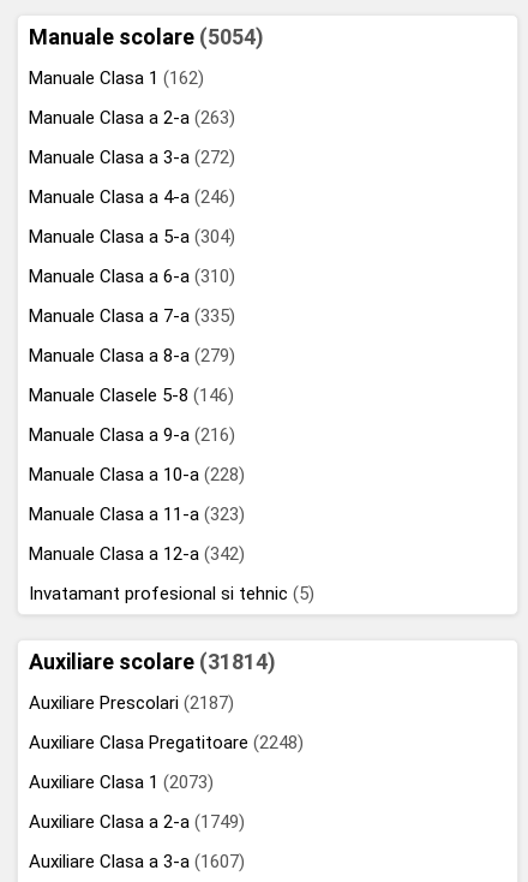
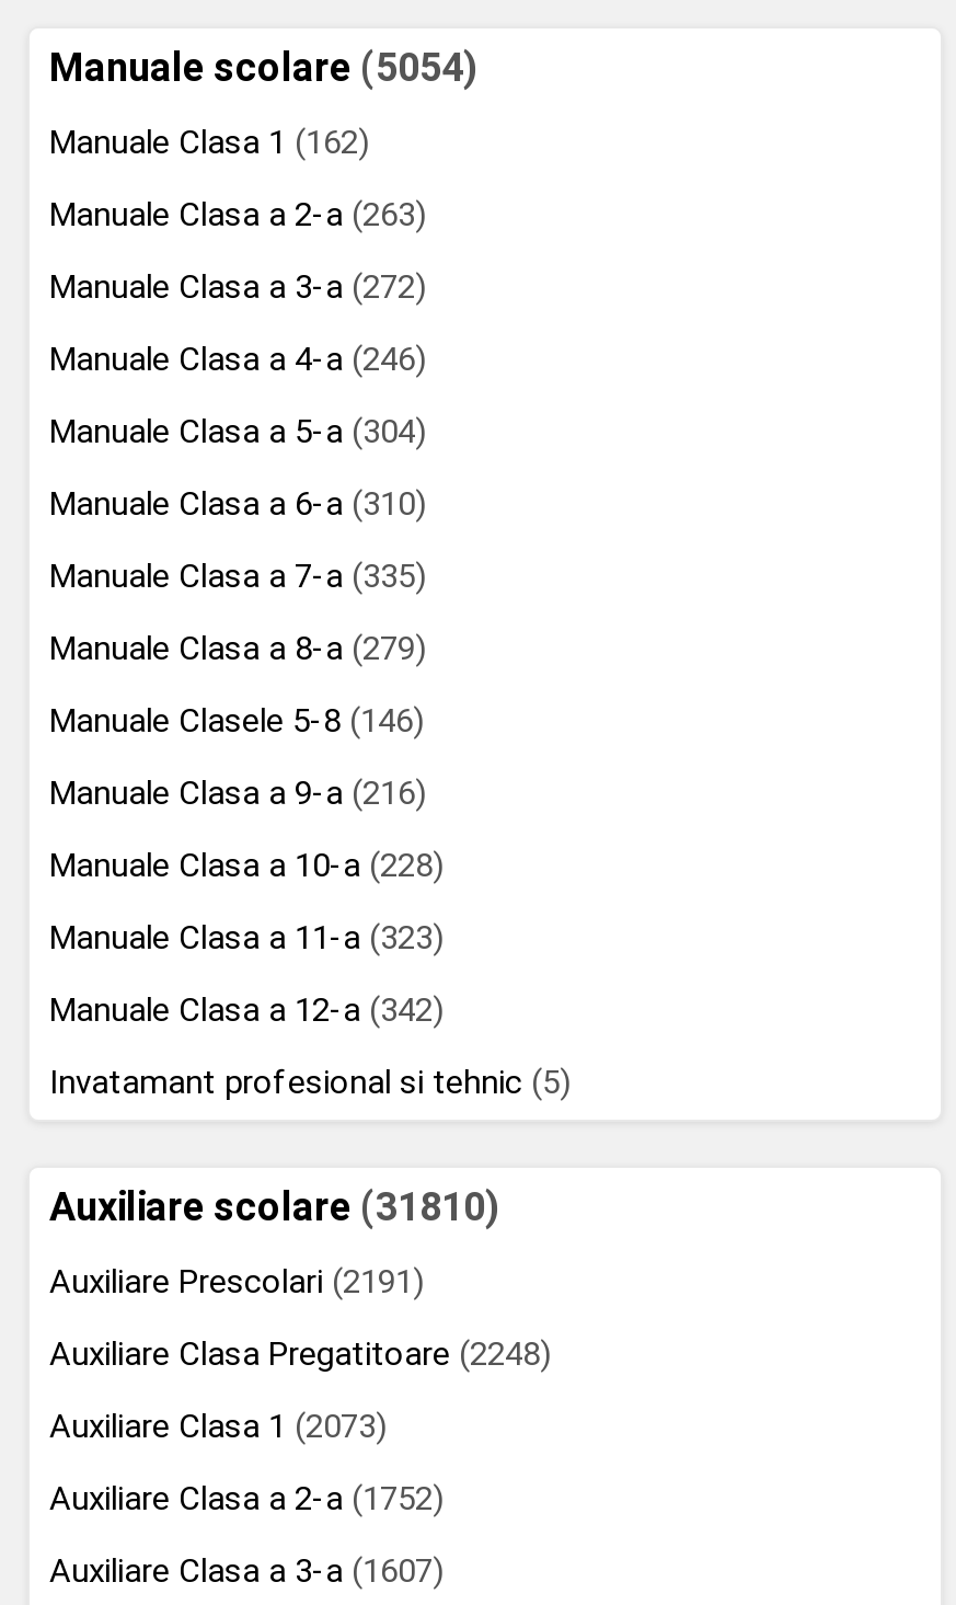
- Auxiliare scolare (31814)
+ Auxiliare scolare (31810)

- Auxiliare Prescolari (2187)
+ Auxiliare Prescolari (2191)

- Auxiliare Clasa a 2-a (1749)
+ Auxiliare Clasa a 2-a (1752)
